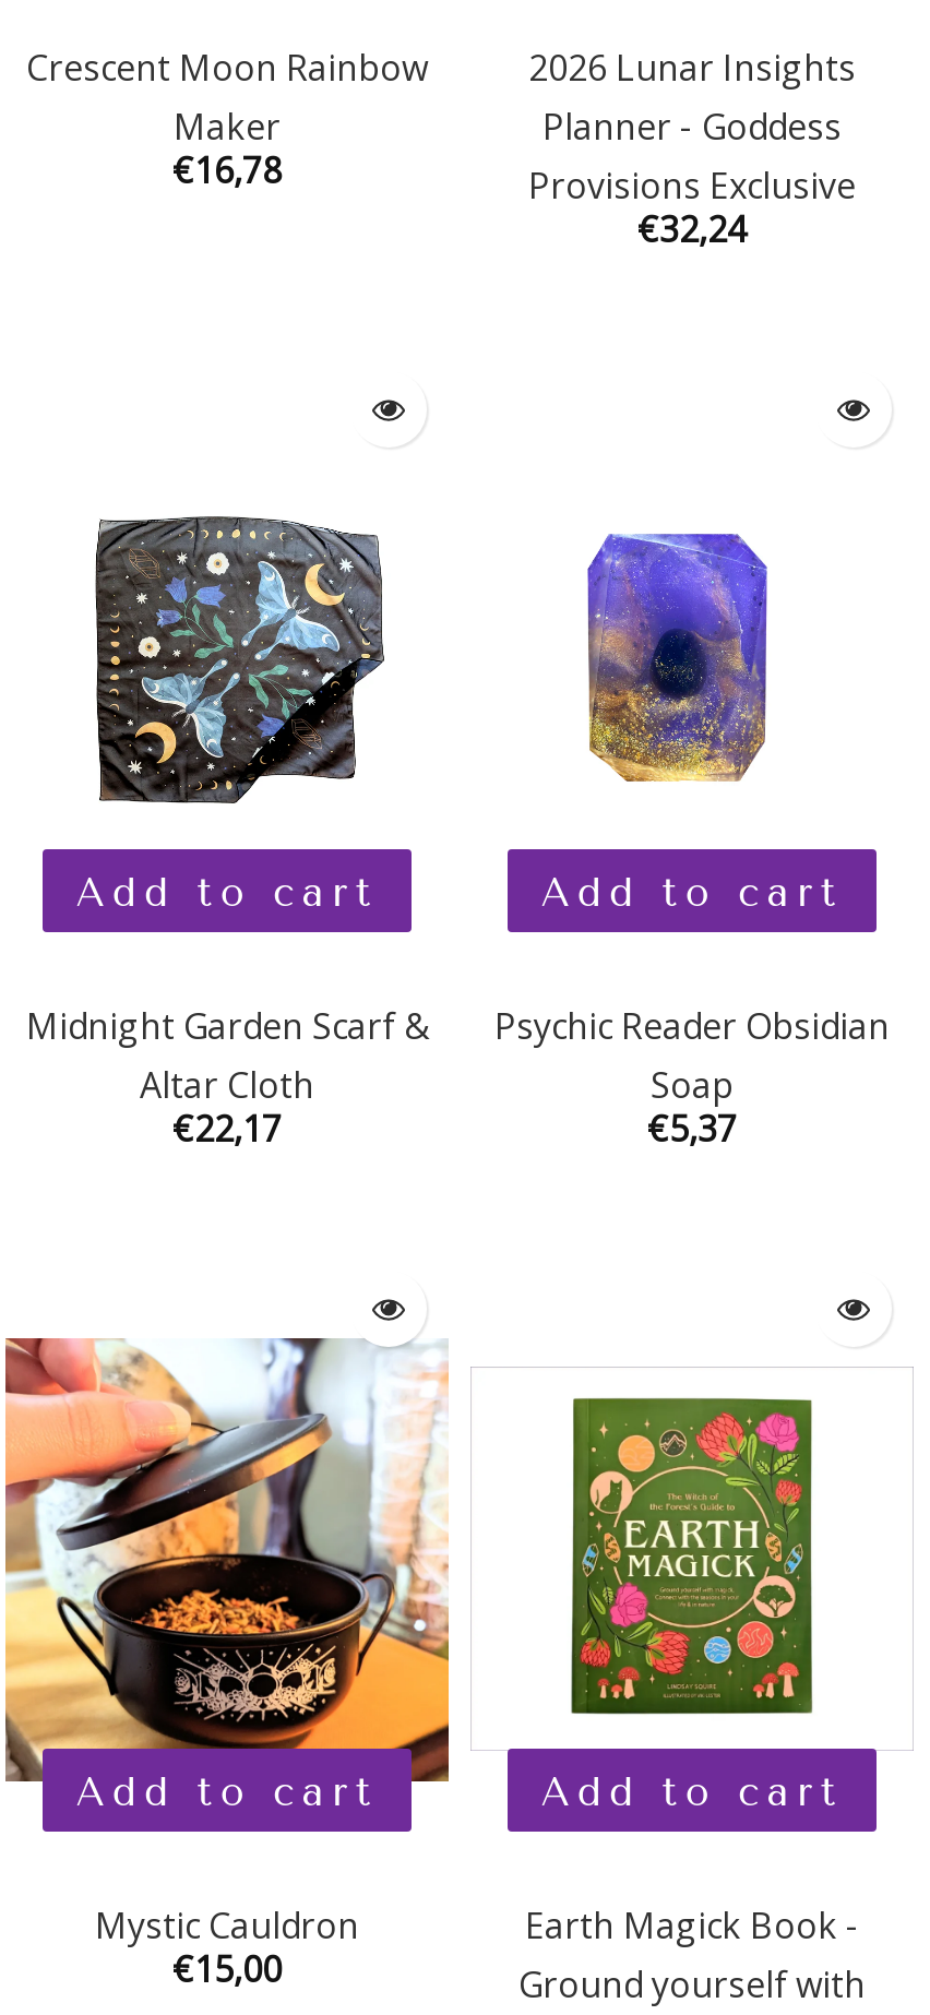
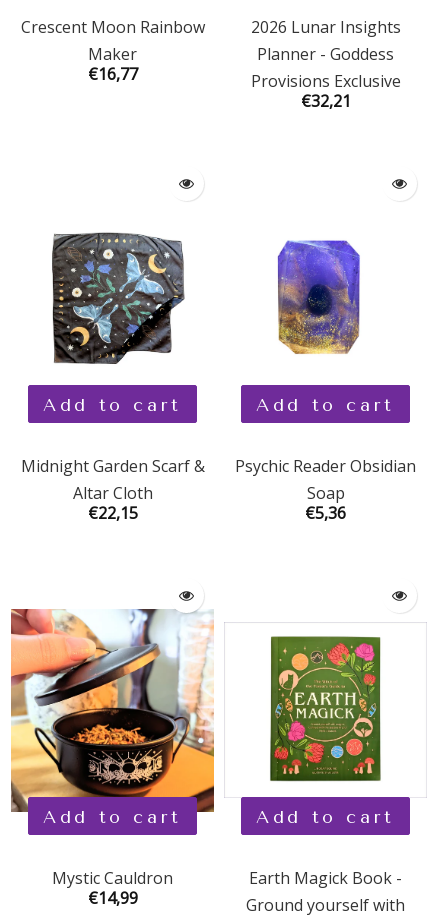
- €16,78
+ €16,77

- €32,24
+ €32,21

- €22,17
+ €22,15

- €5,37
+ €5,36

- €15,00
+ €14,99
